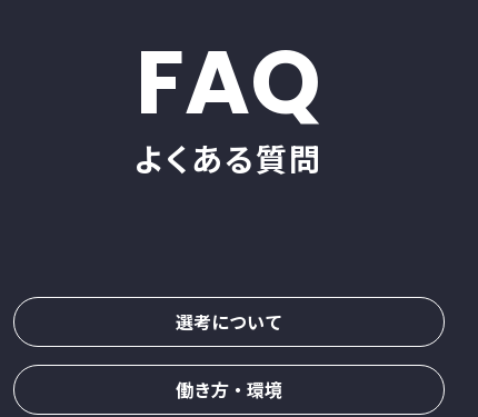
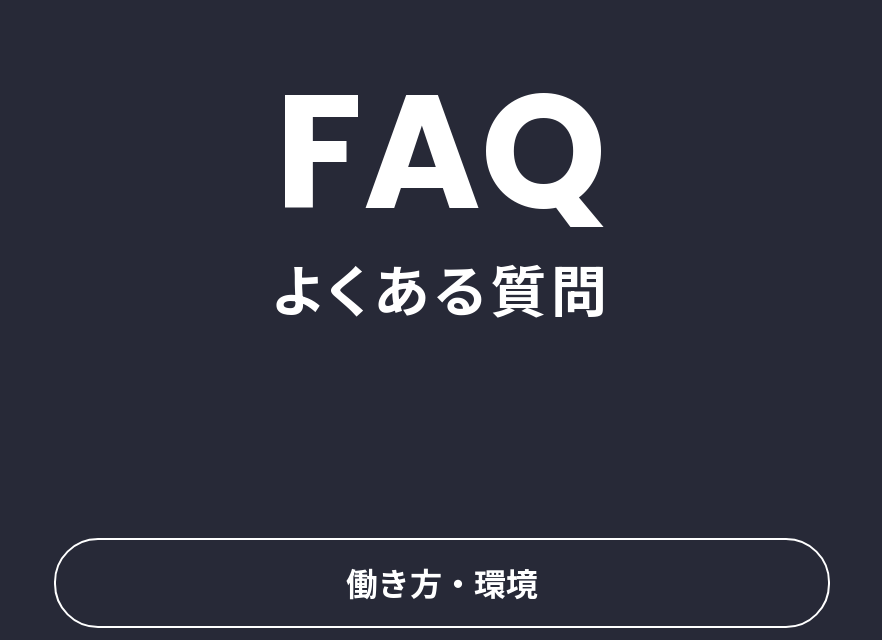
- 選考について
